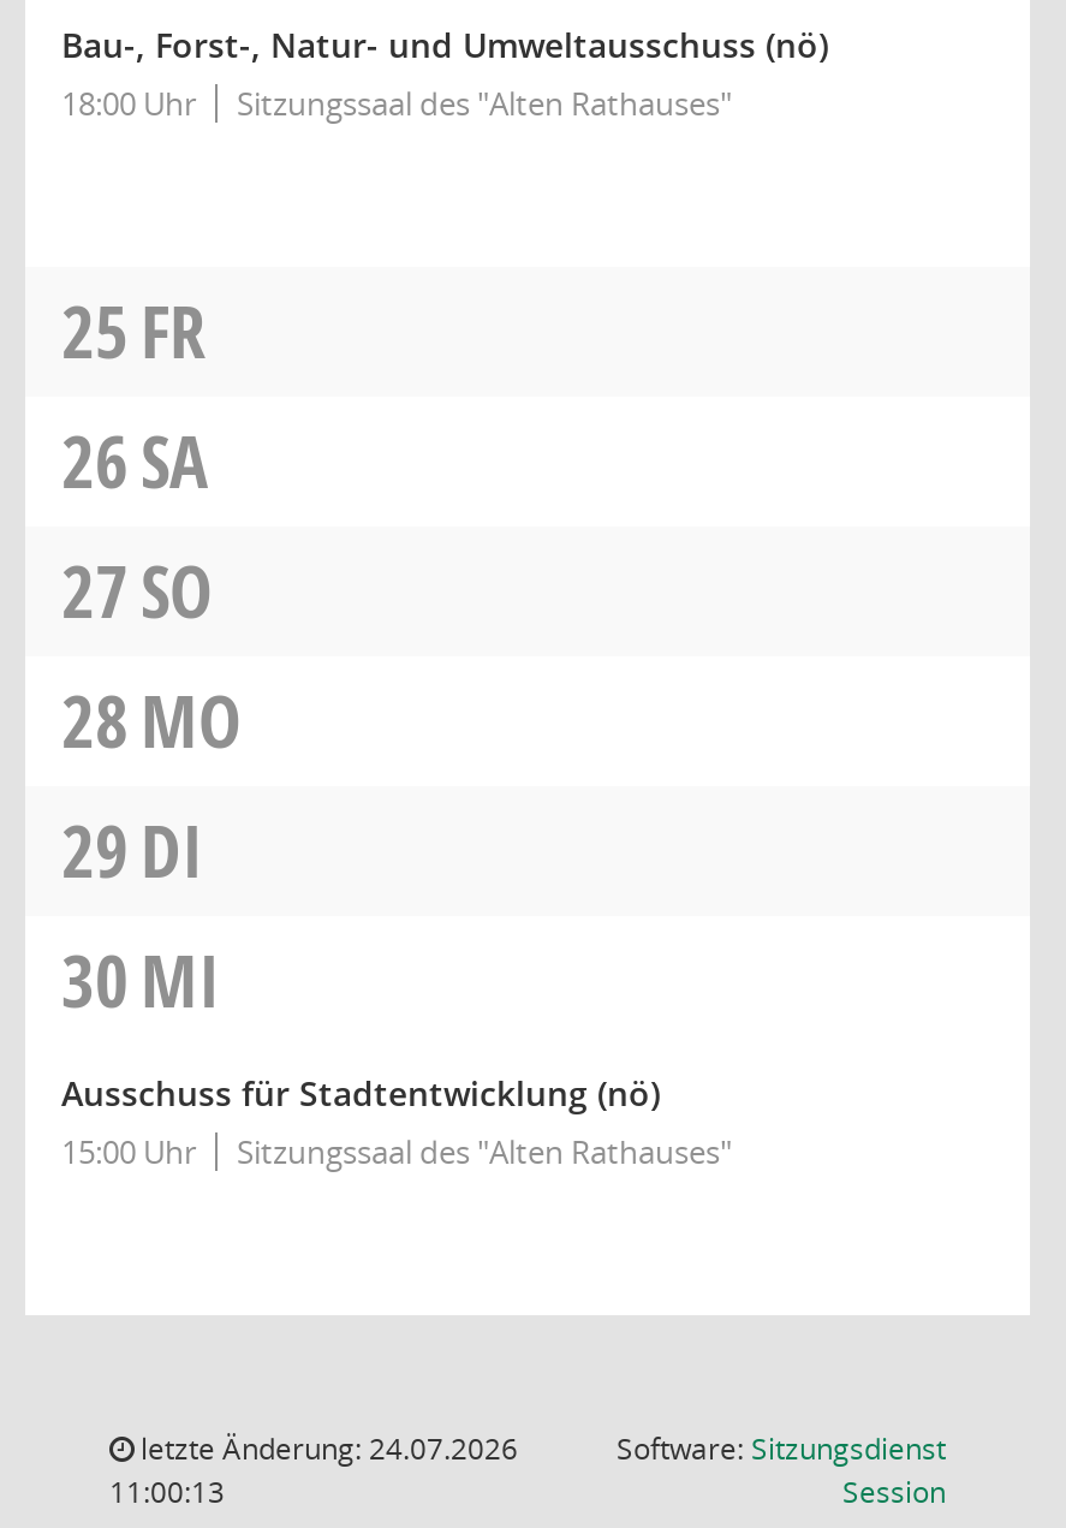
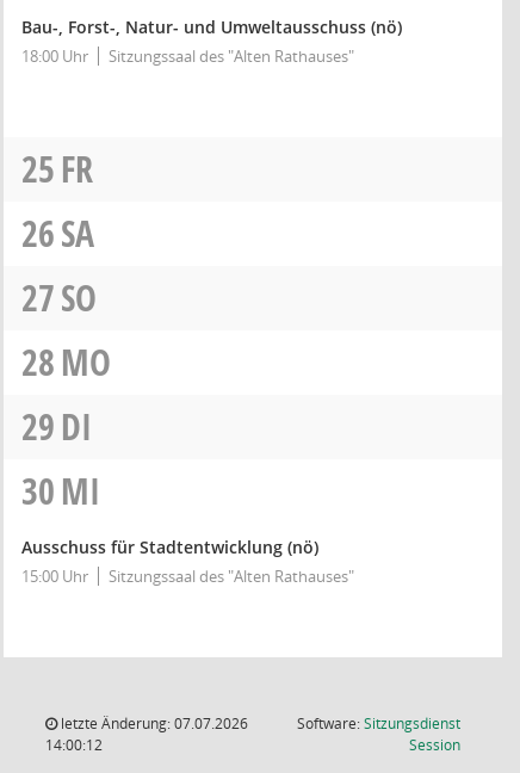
- letzte Änderung: 24.07.2026
+ letzte Änderung: 07.07.2026

- 11:00:13
+ 14:00:12
